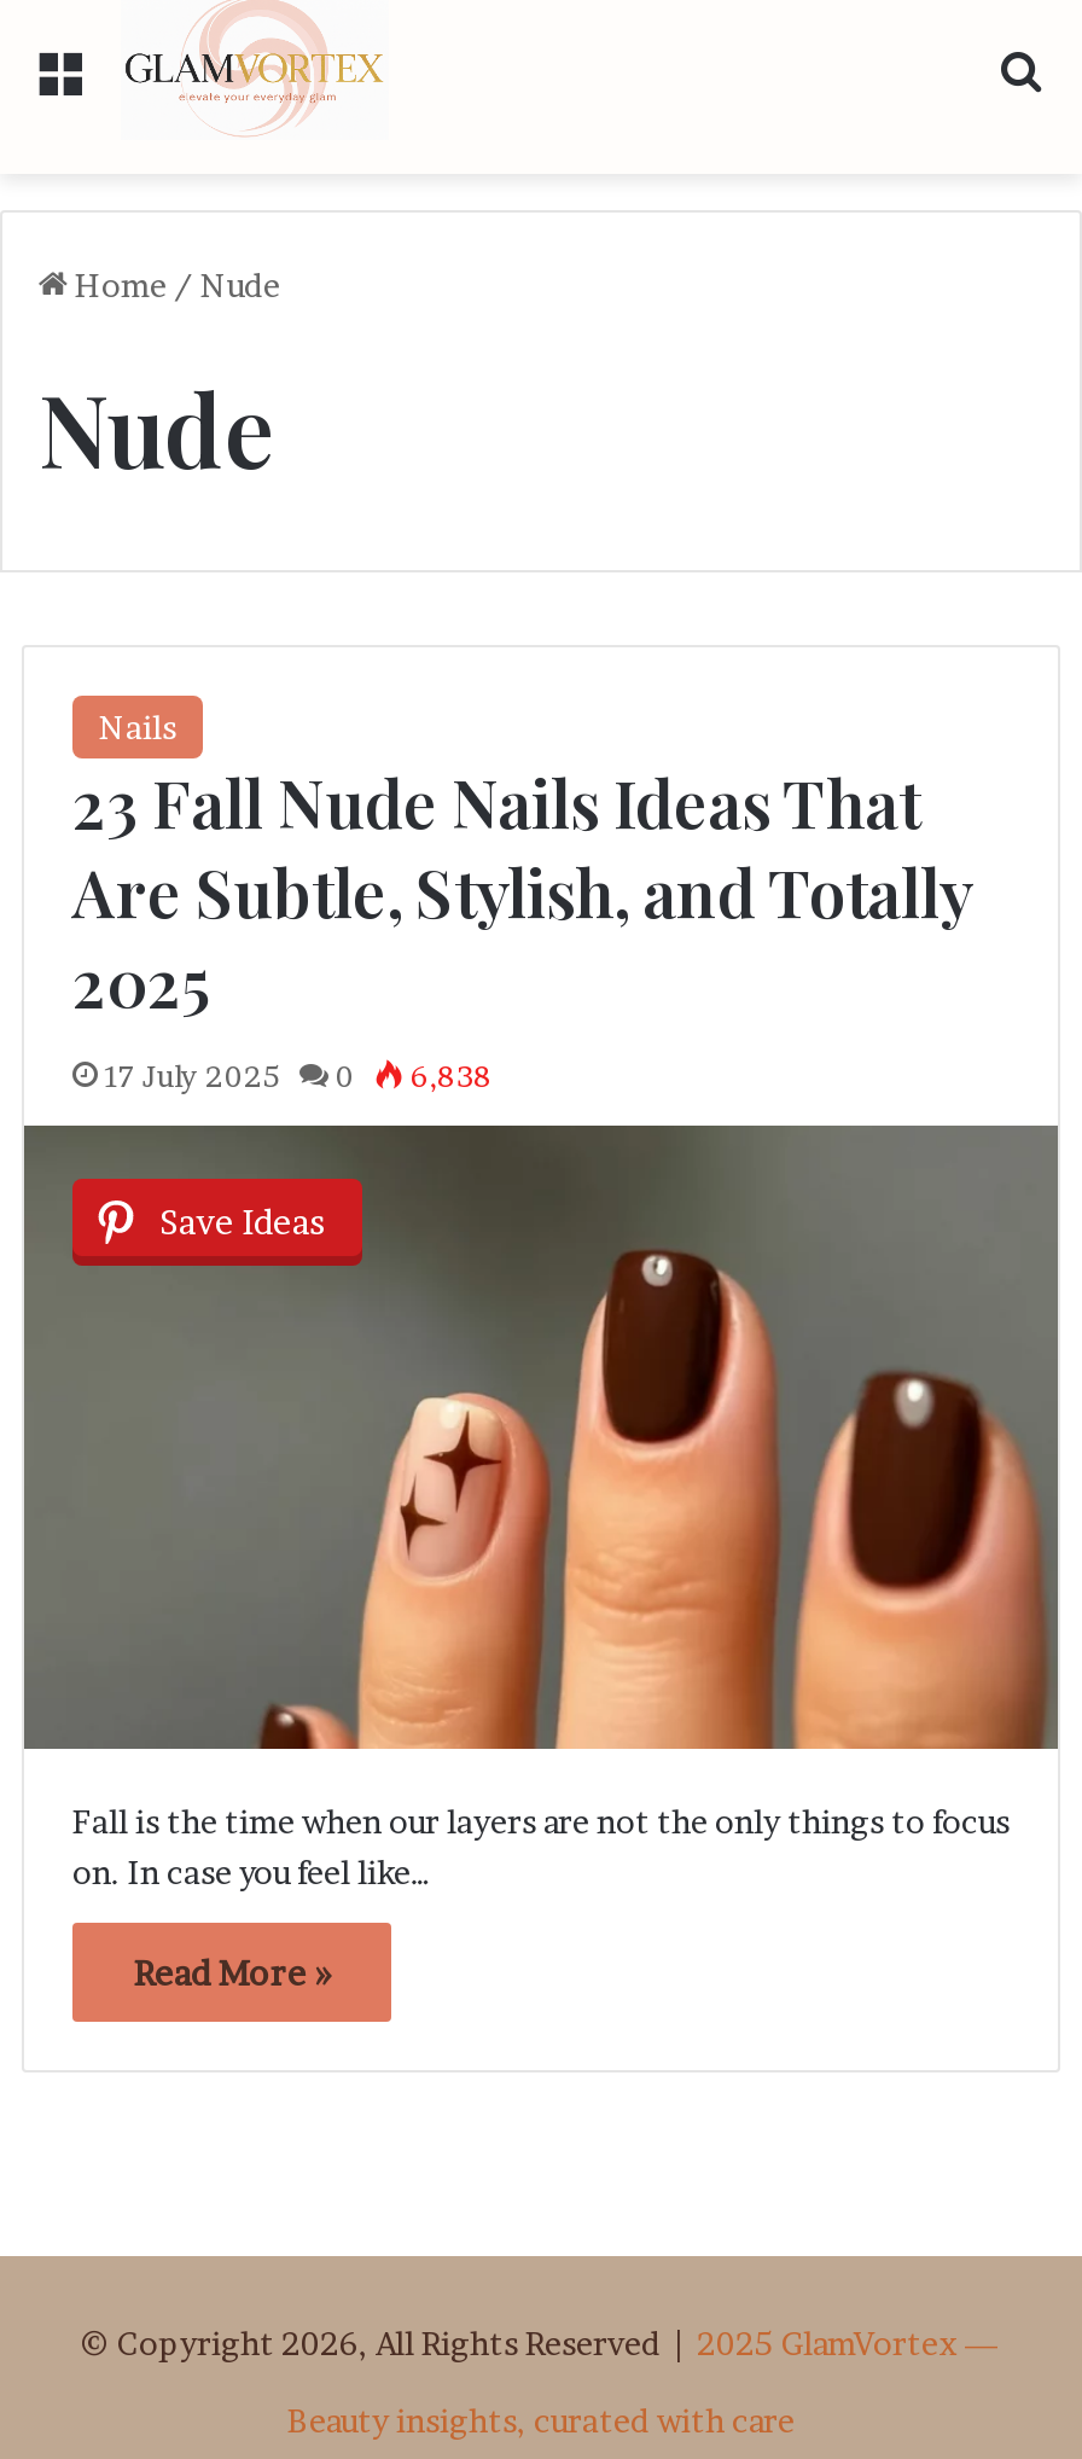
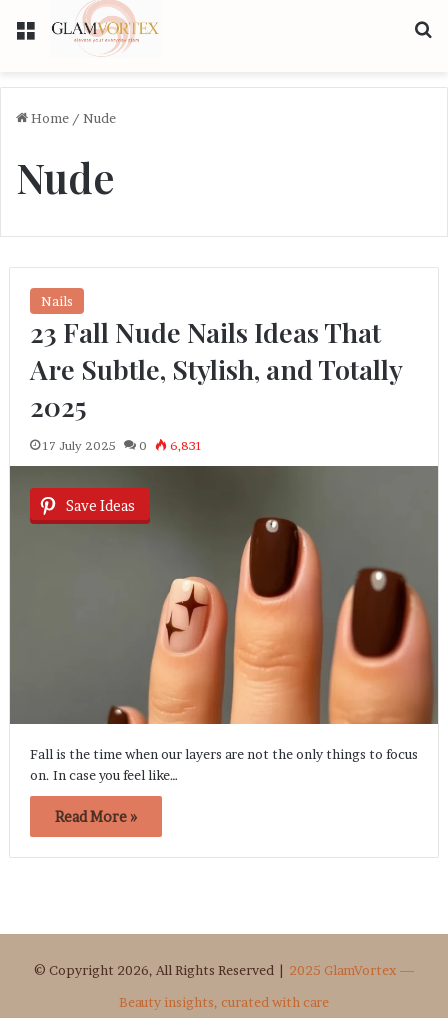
- 17 July 2025 0 6,838
+ 17 July 2025 0 6,831
